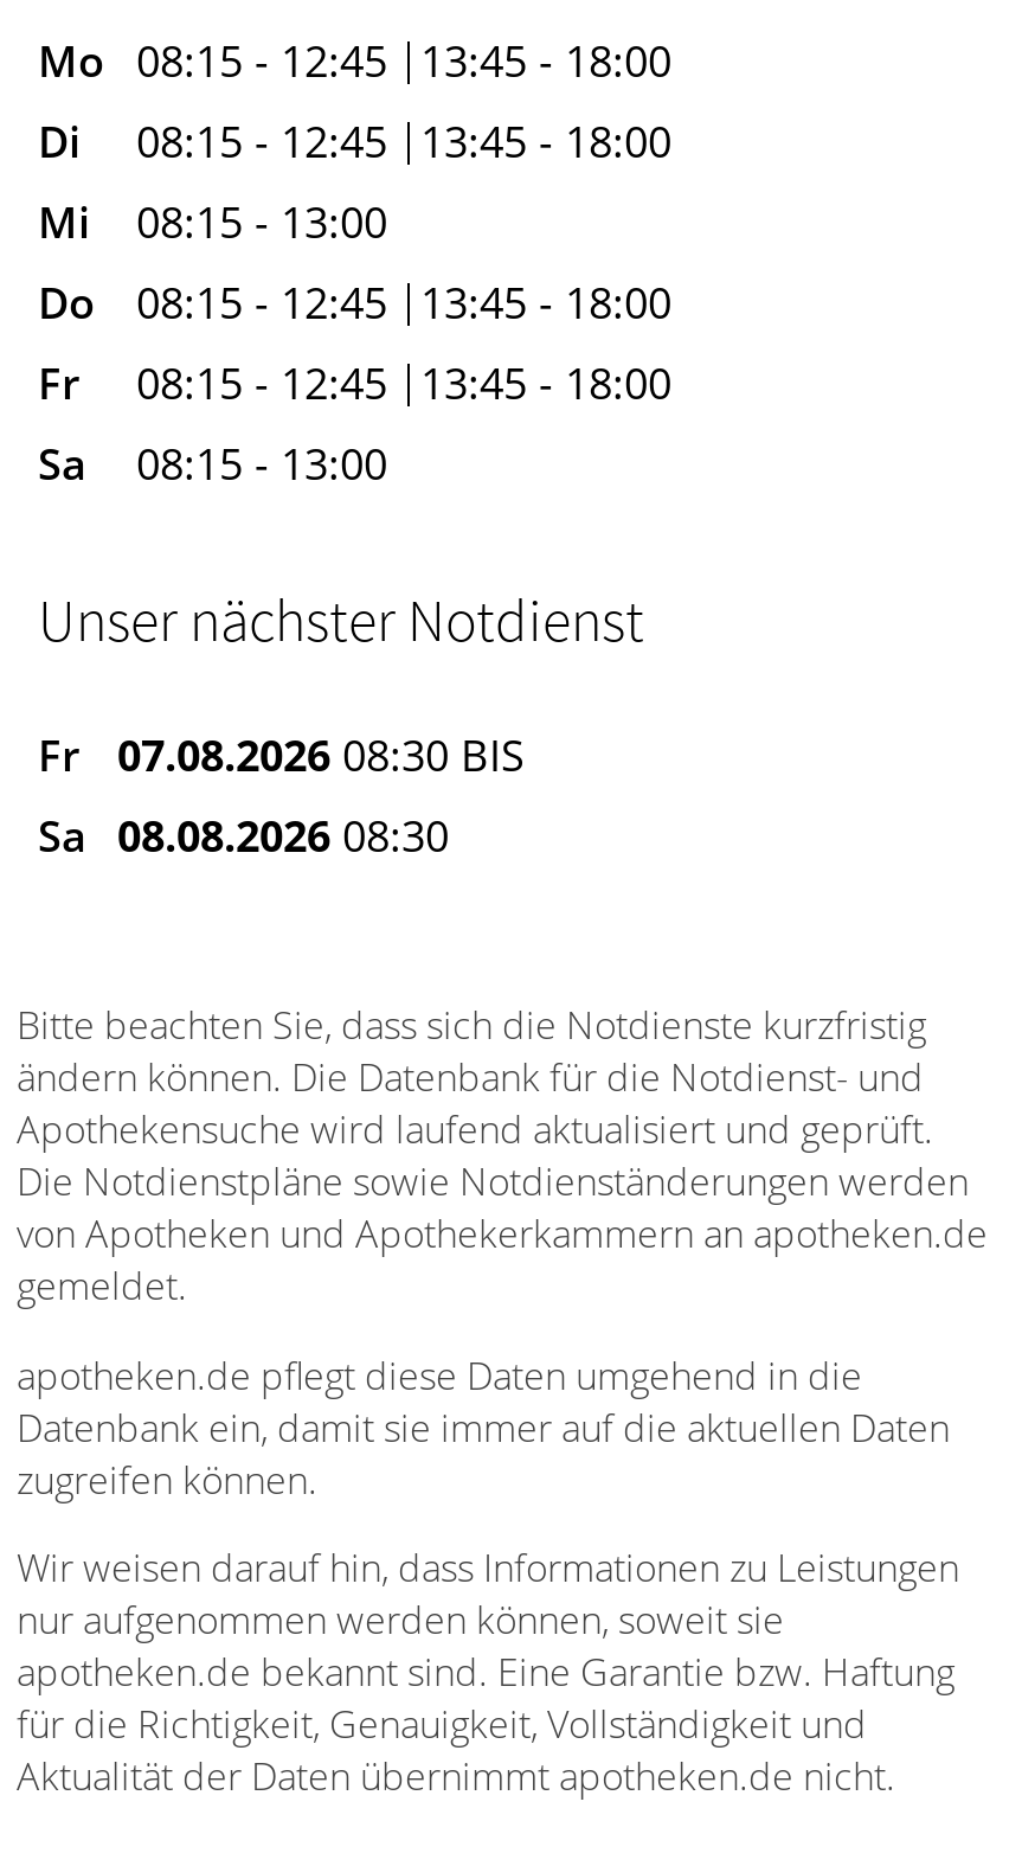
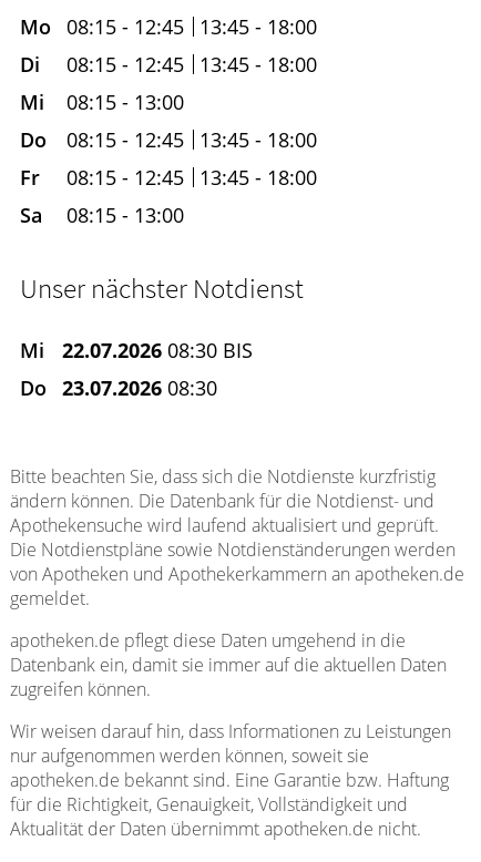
- Fr
- 07.08.2026 08:30 BIS
- Sa 08.08.2026 08:30
+ Mi
+ 22.07.2026 08:30 BIS
+ Do 23.07.2026 08:30
